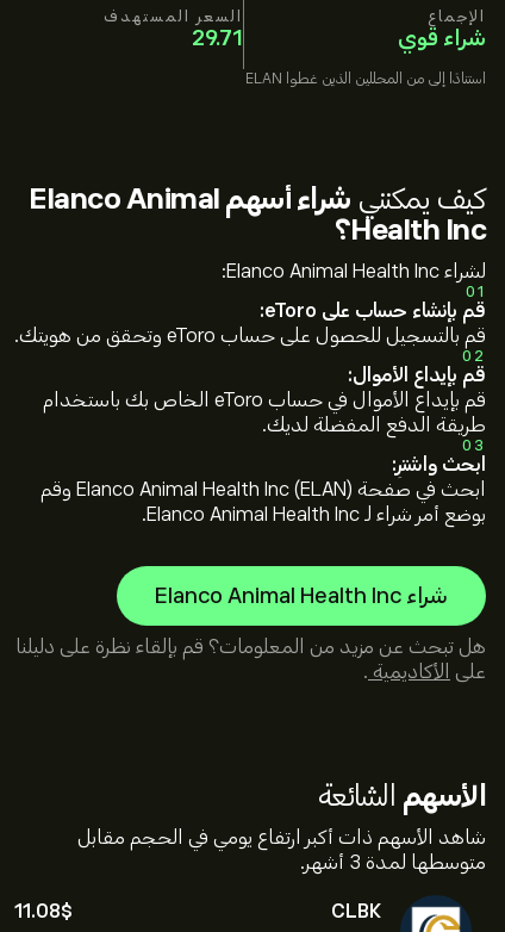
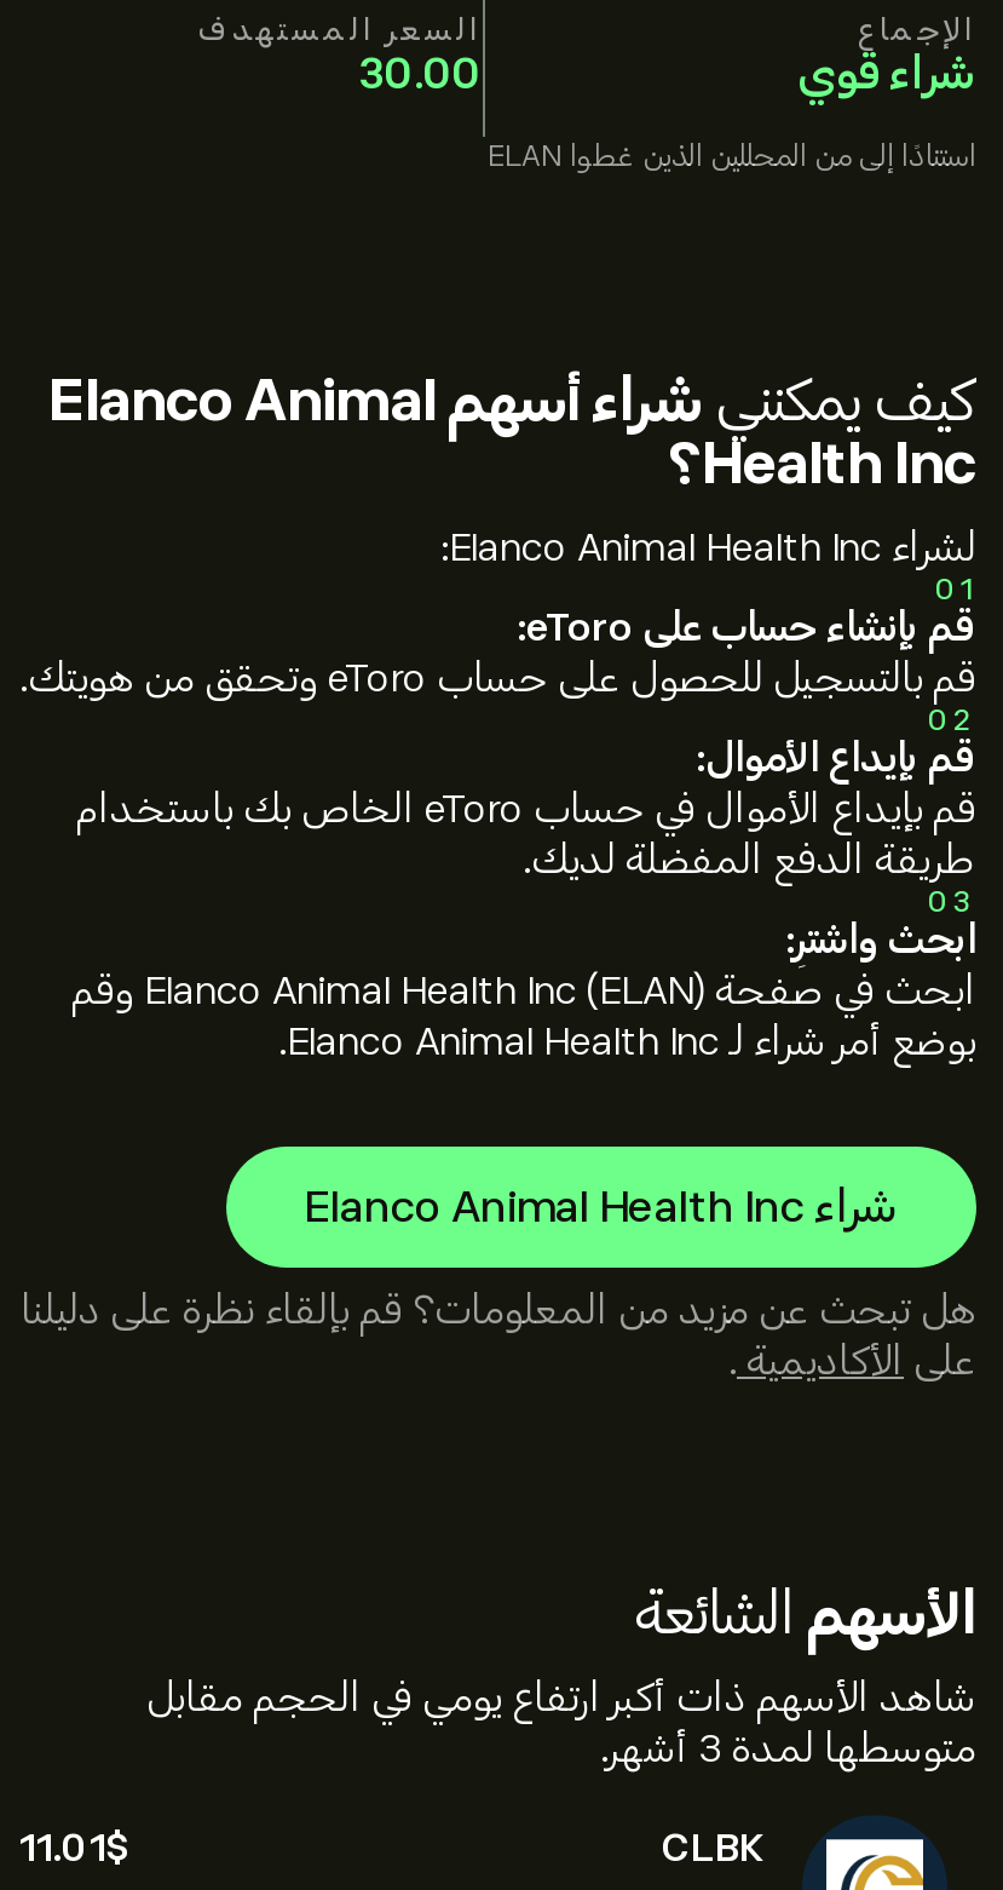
- 29.71
+ 30.00

- 11.08$
+ 11.01$
